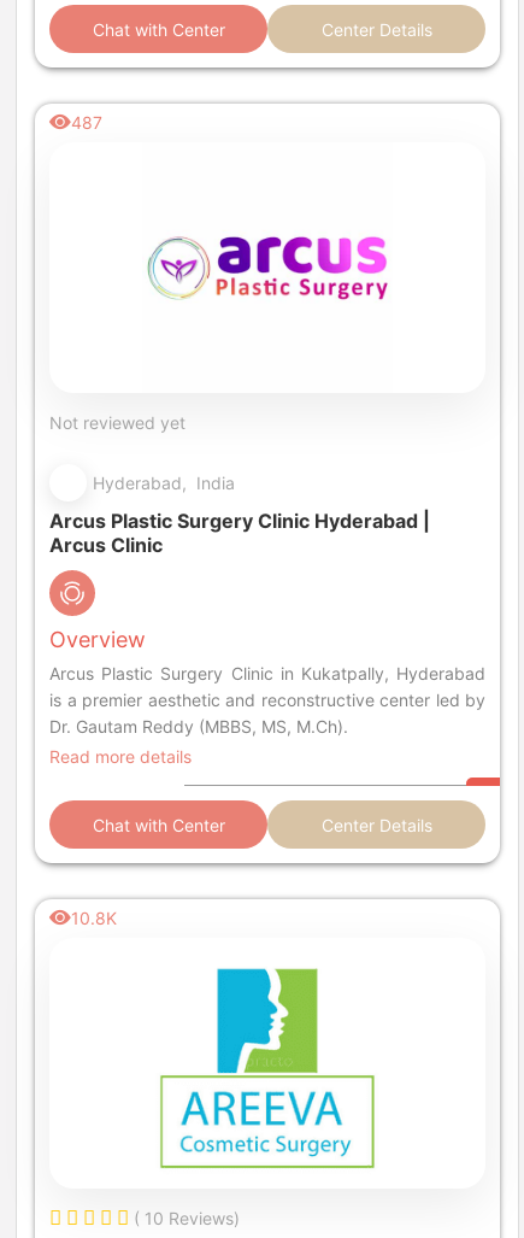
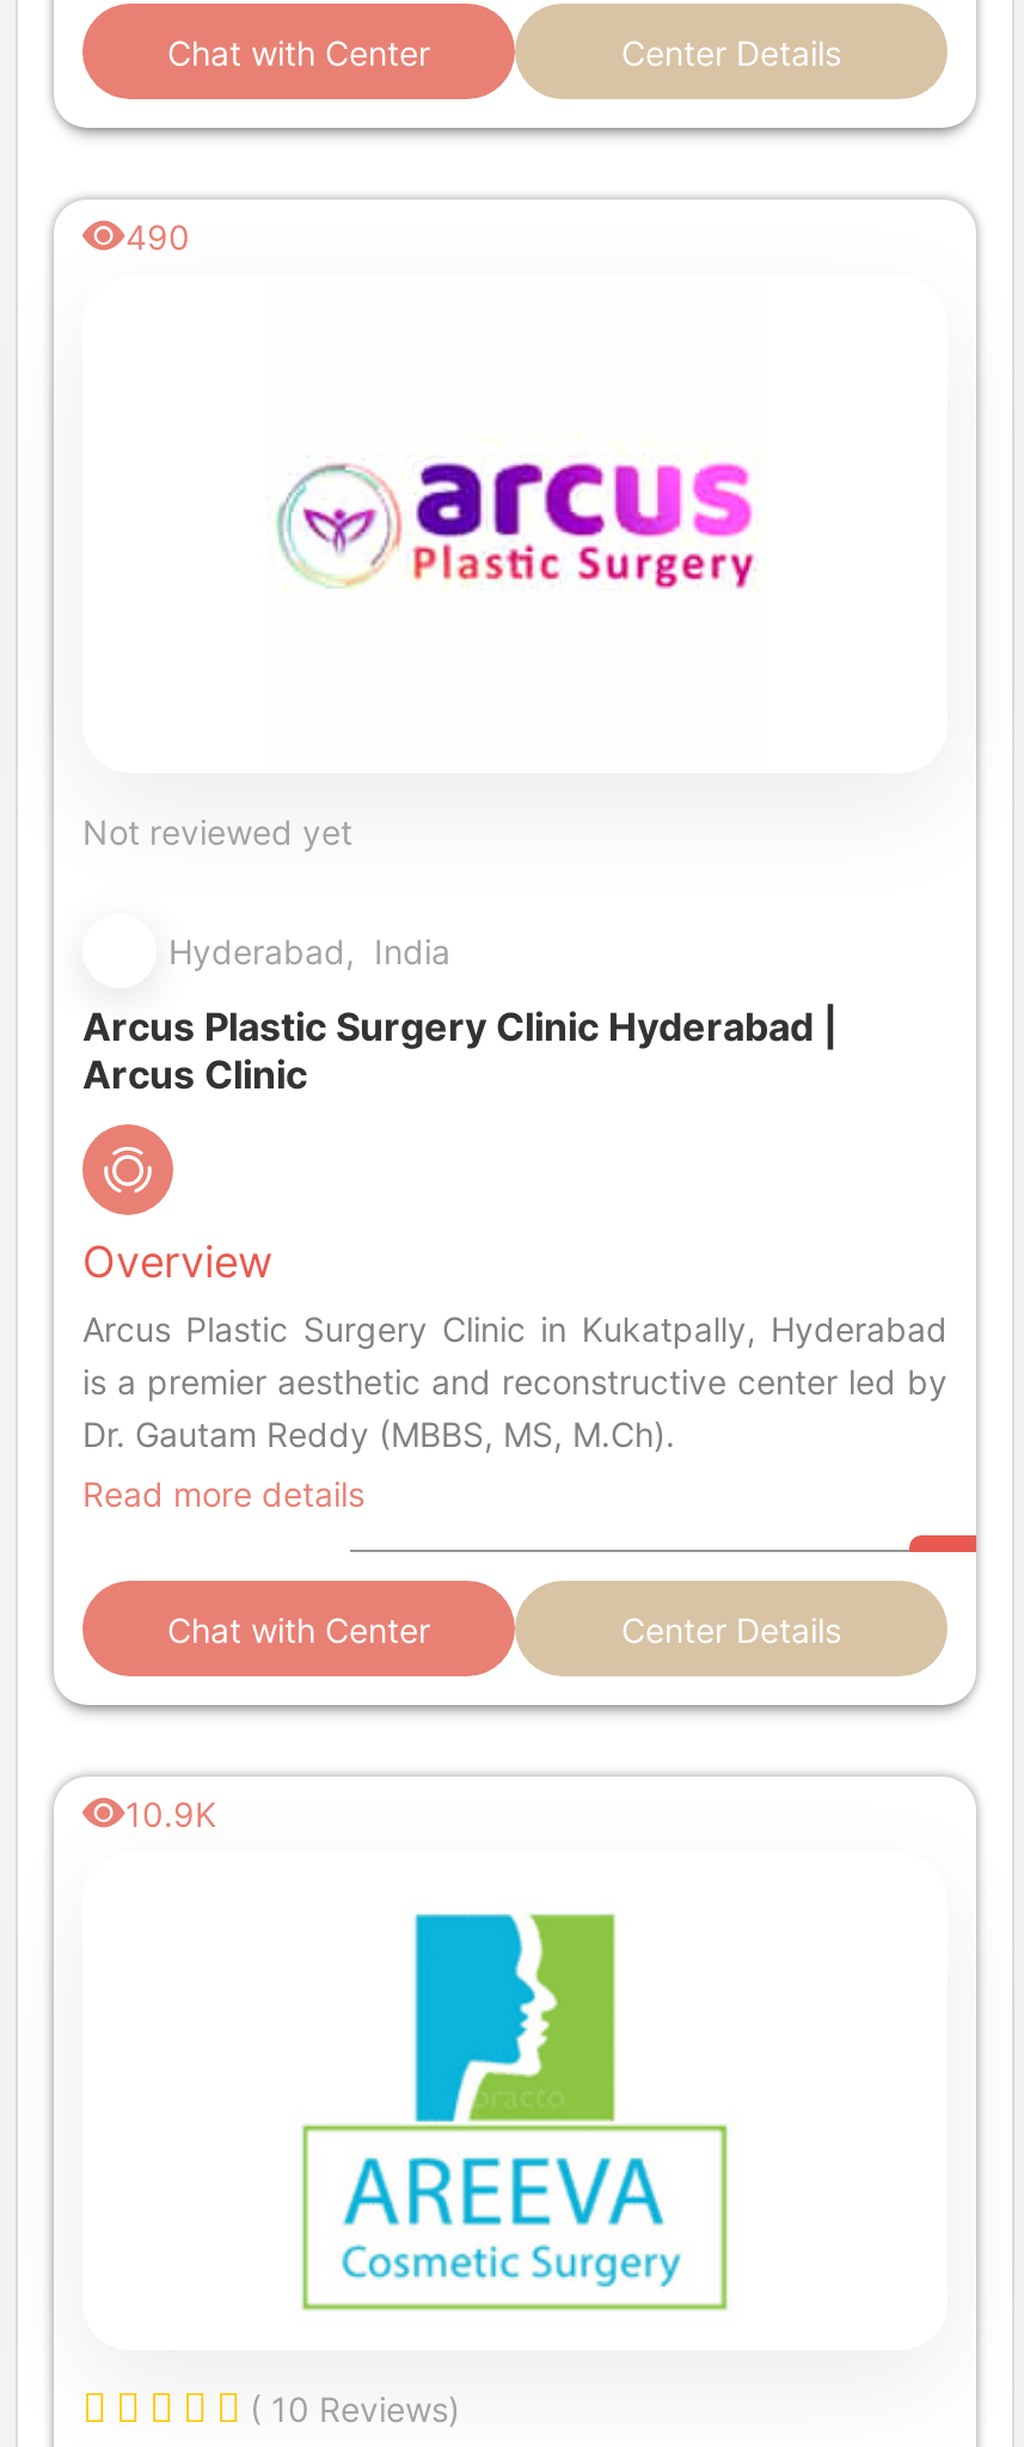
- 487
+ 490

- 10.8K
+ 10.9K
